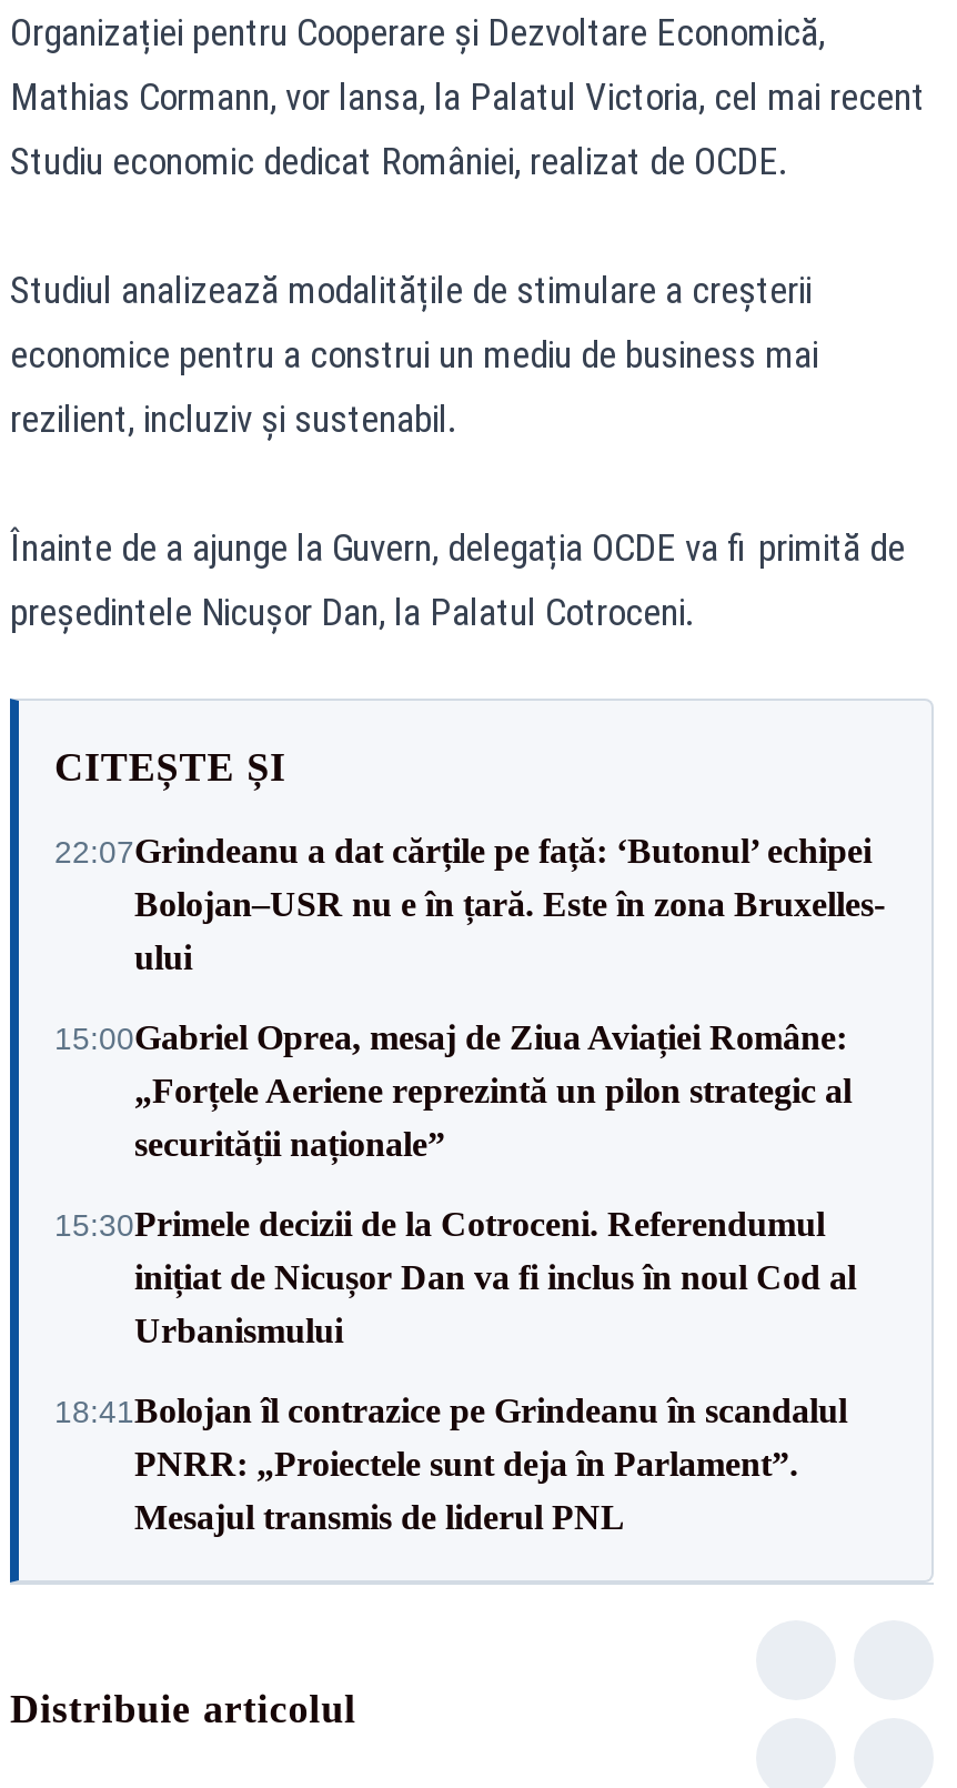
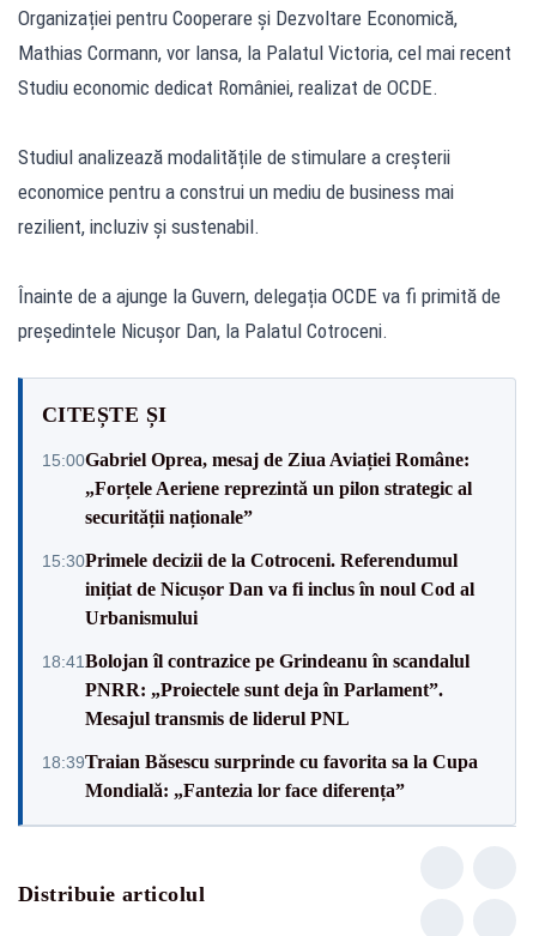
- 22:07Grindeanu a dat cărțile pe față: ‘Butonul’ echipei
- Bolojan–USR nu e în țară. Este în zona Bruxelles-
- ului

moved up: 15:00Gabriel Oprea, mesaj de Ziua Aviației Române: | „Forțele Aeriene reprezintă un pilon strategic al | securității naționale” | ... | PNRR: „Proiectele sunt deja în Parlament”. | Mesajul transmis de liderul PNL

+ 18:39Traian Băsescu surprinde cu favorita sa la Cupa
+ Mondială: „Fantezia lor face diferența”
